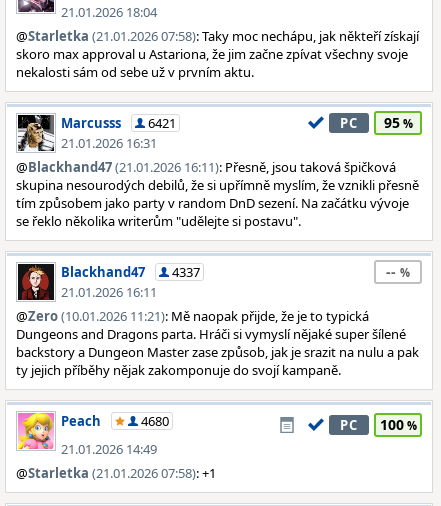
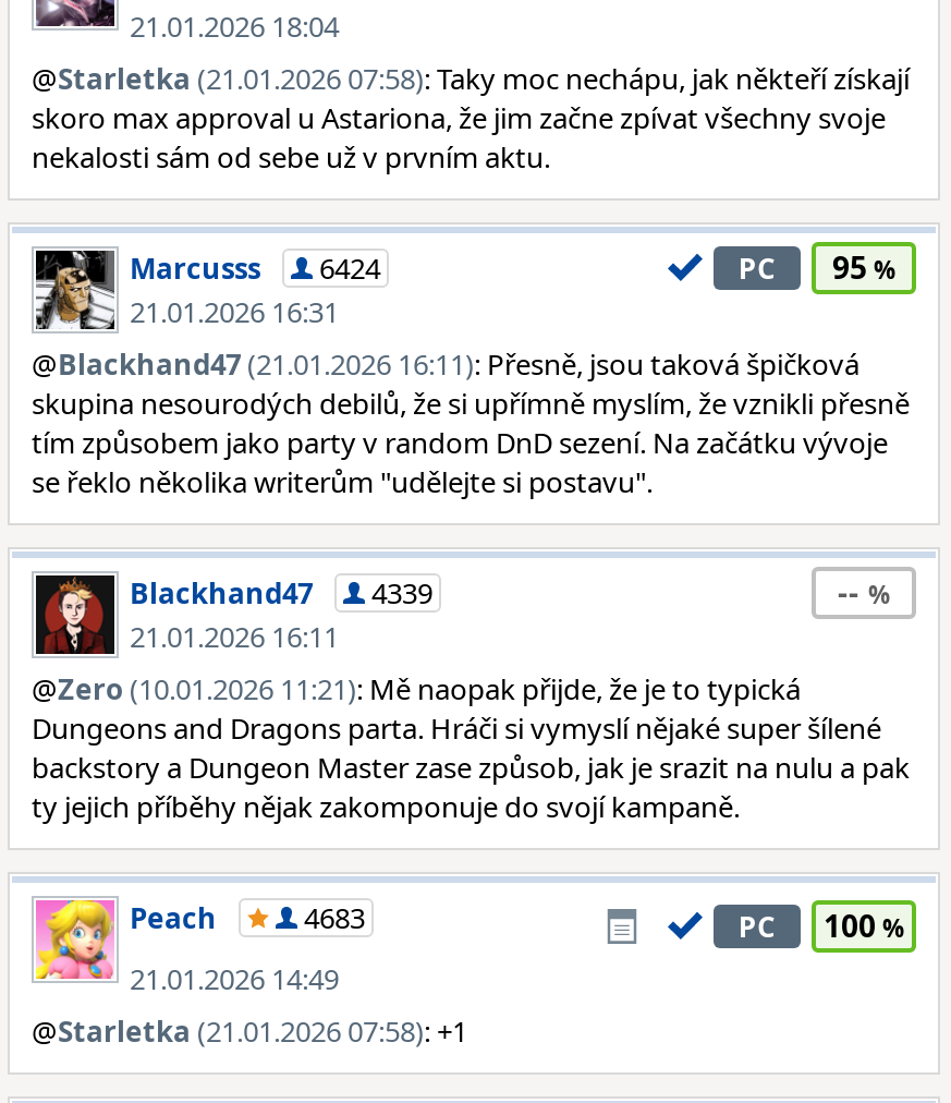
- Marcusss 6421
+ Marcusss 6424

- Blackhand47 4337
+ Blackhand47 4339

- 4680
+ 4683
